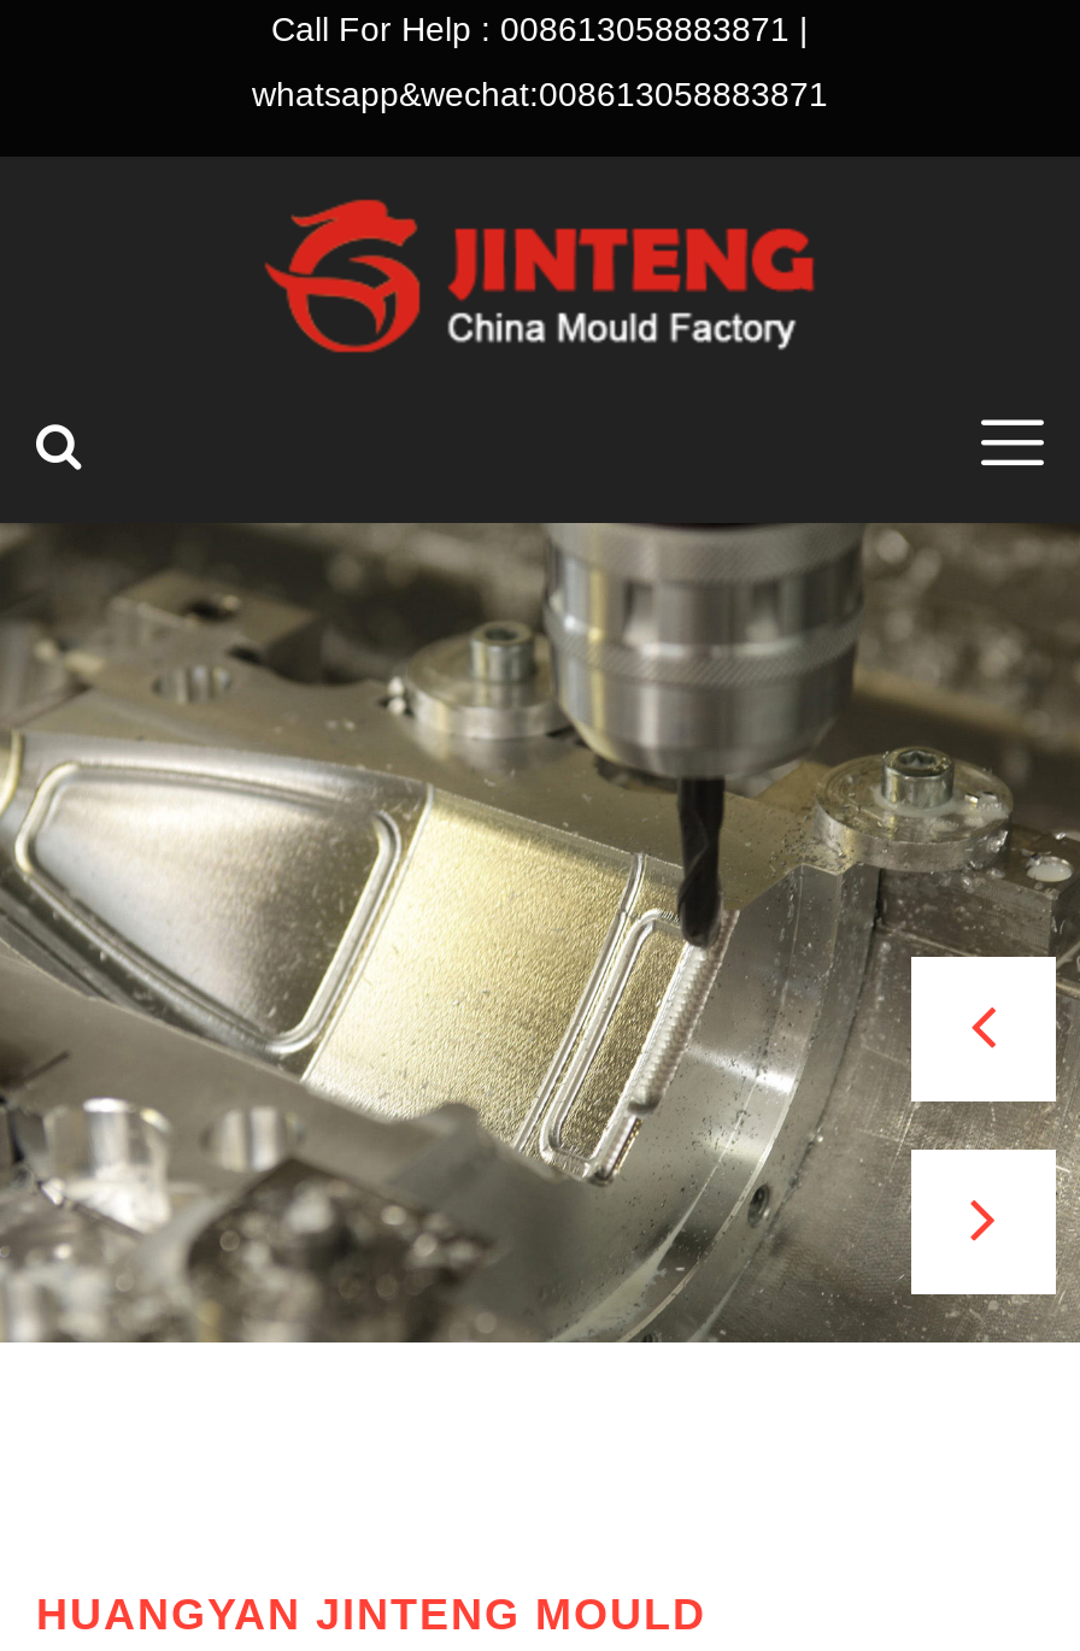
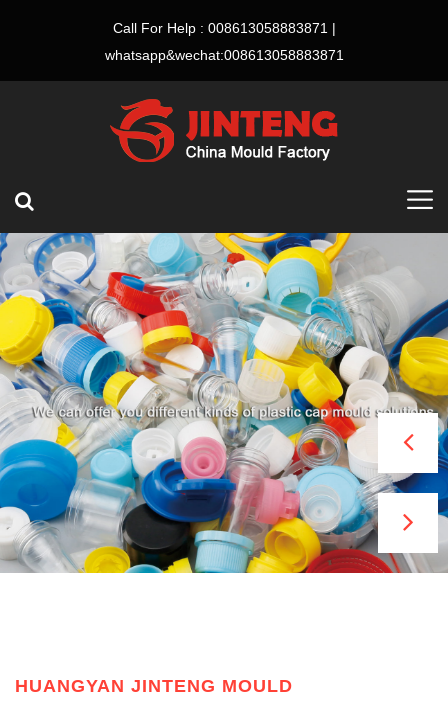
- [image]
+ [image]
